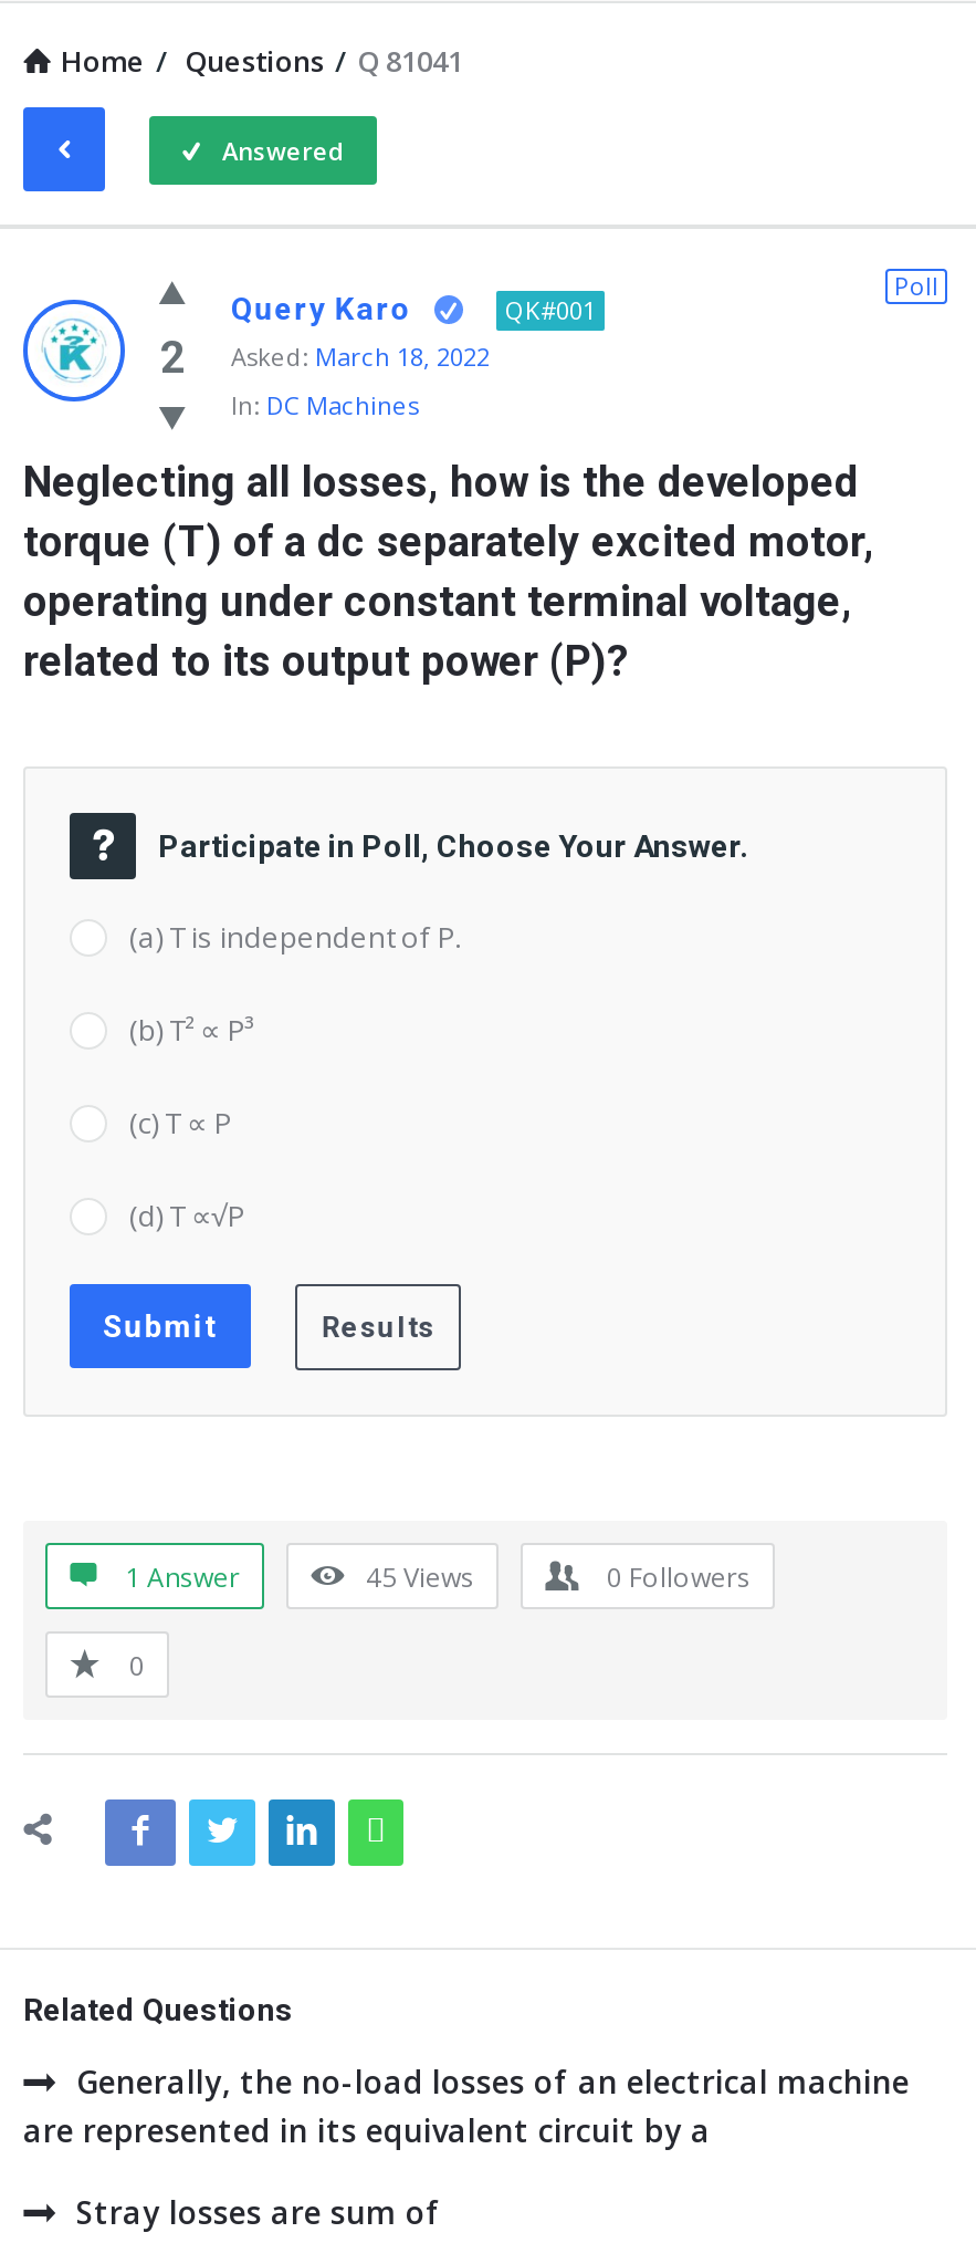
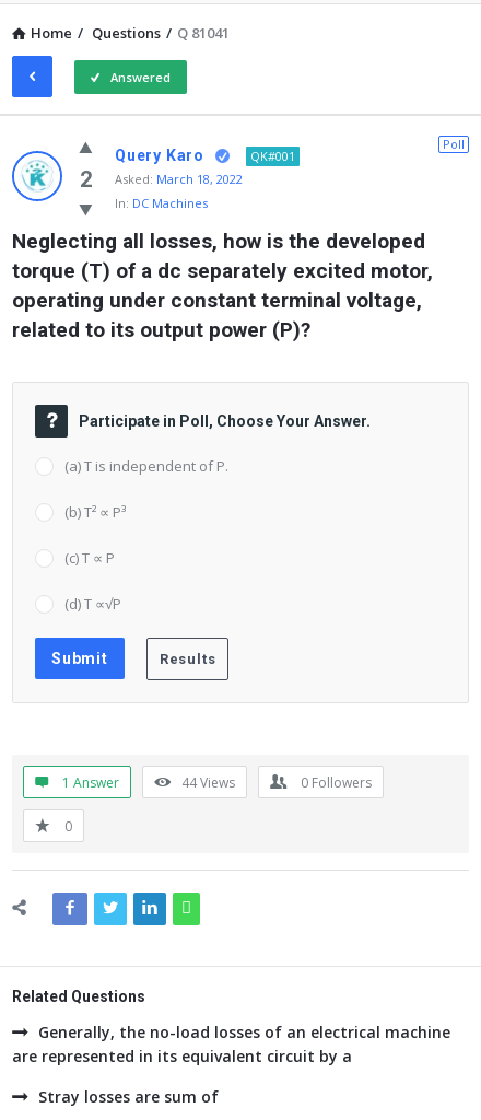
- 45 Views
+ 44 Views
